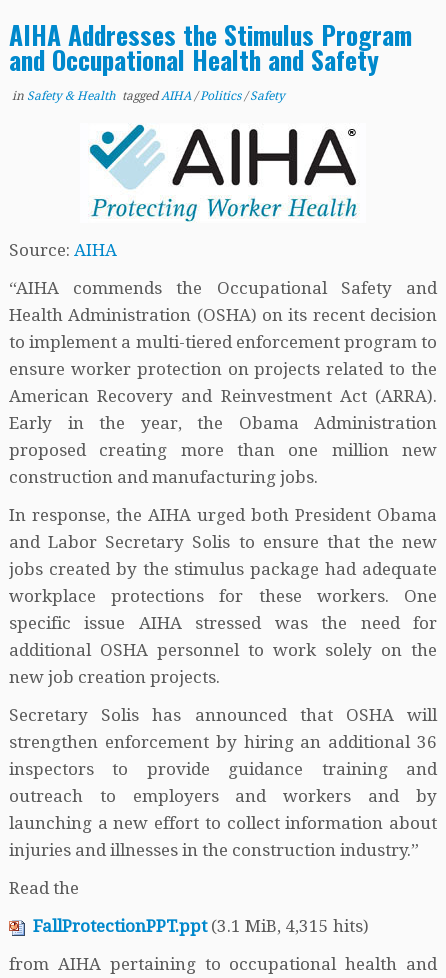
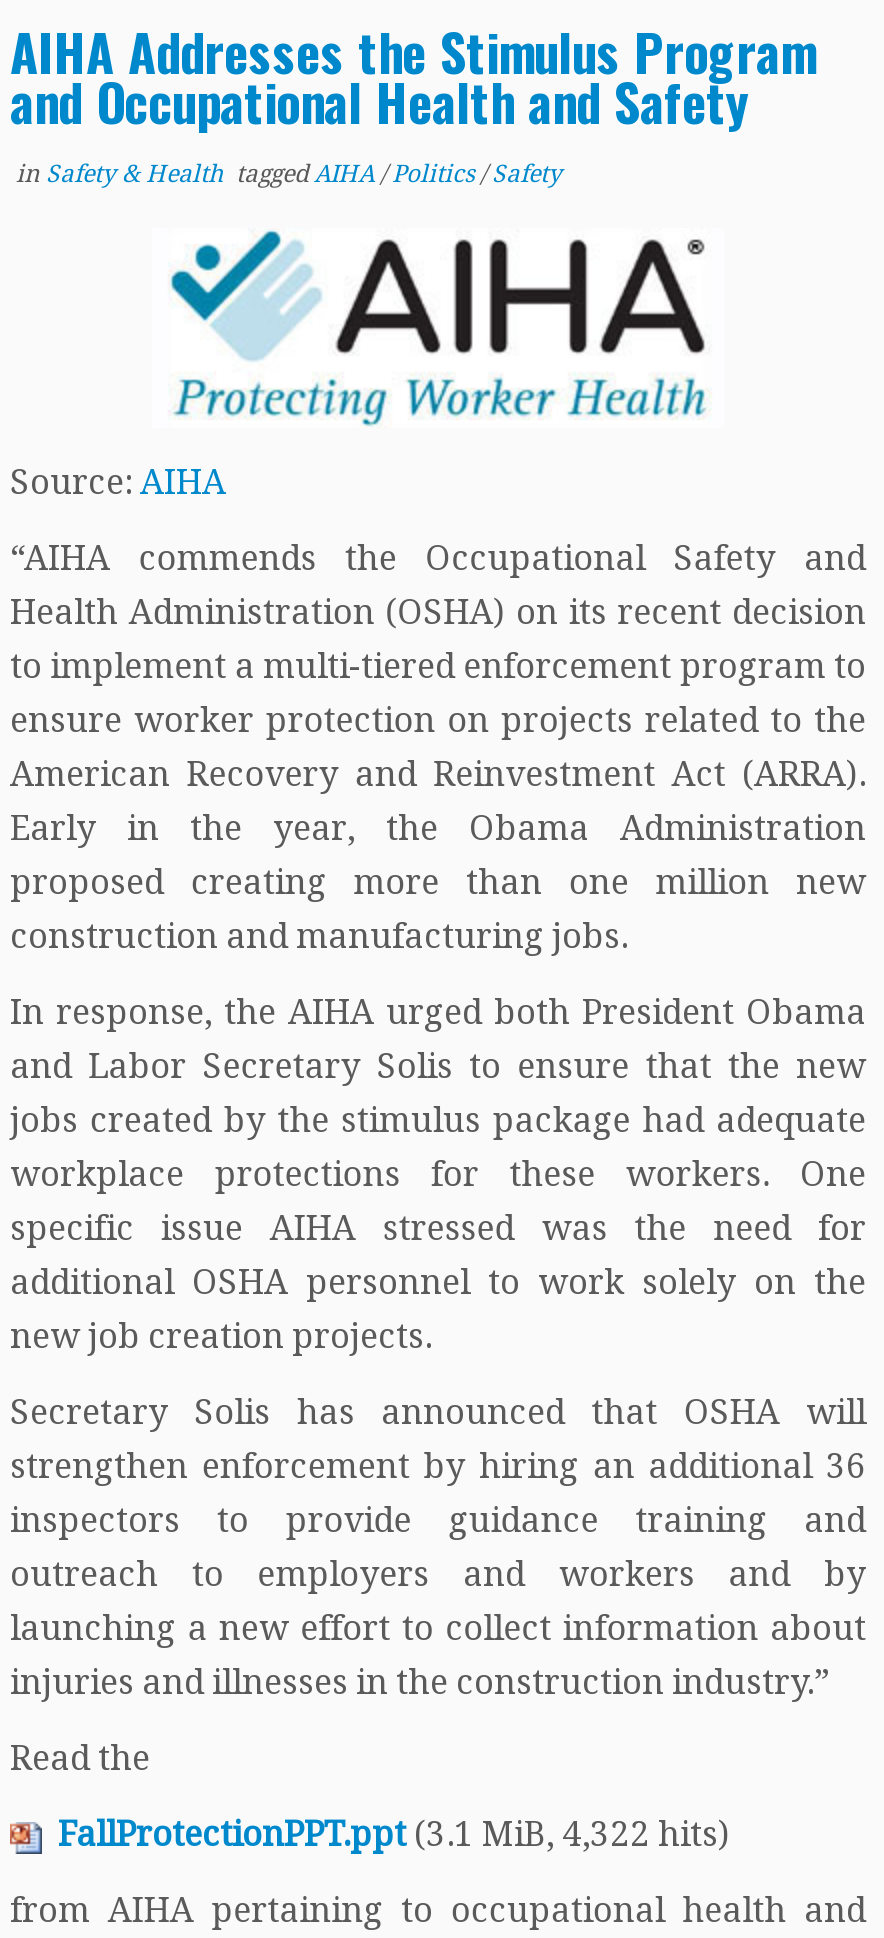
- FallProtectionPPT.ppt (3.1 MiB, 4,315 hits)
+ FallProtectionPPT.ppt (3.1 MiB, 4,322 hits)
